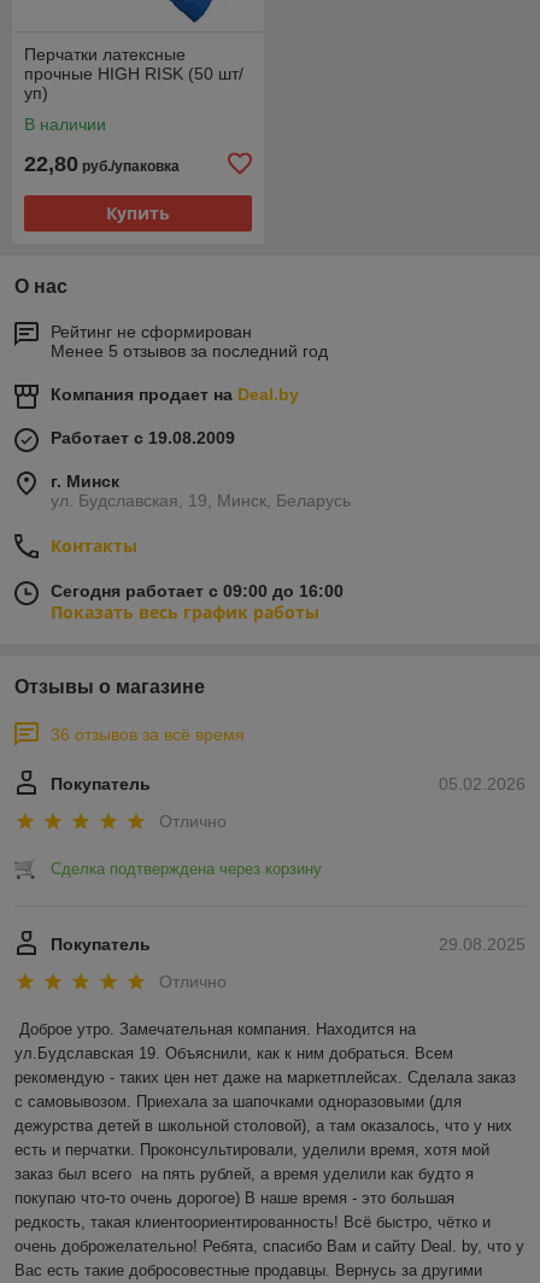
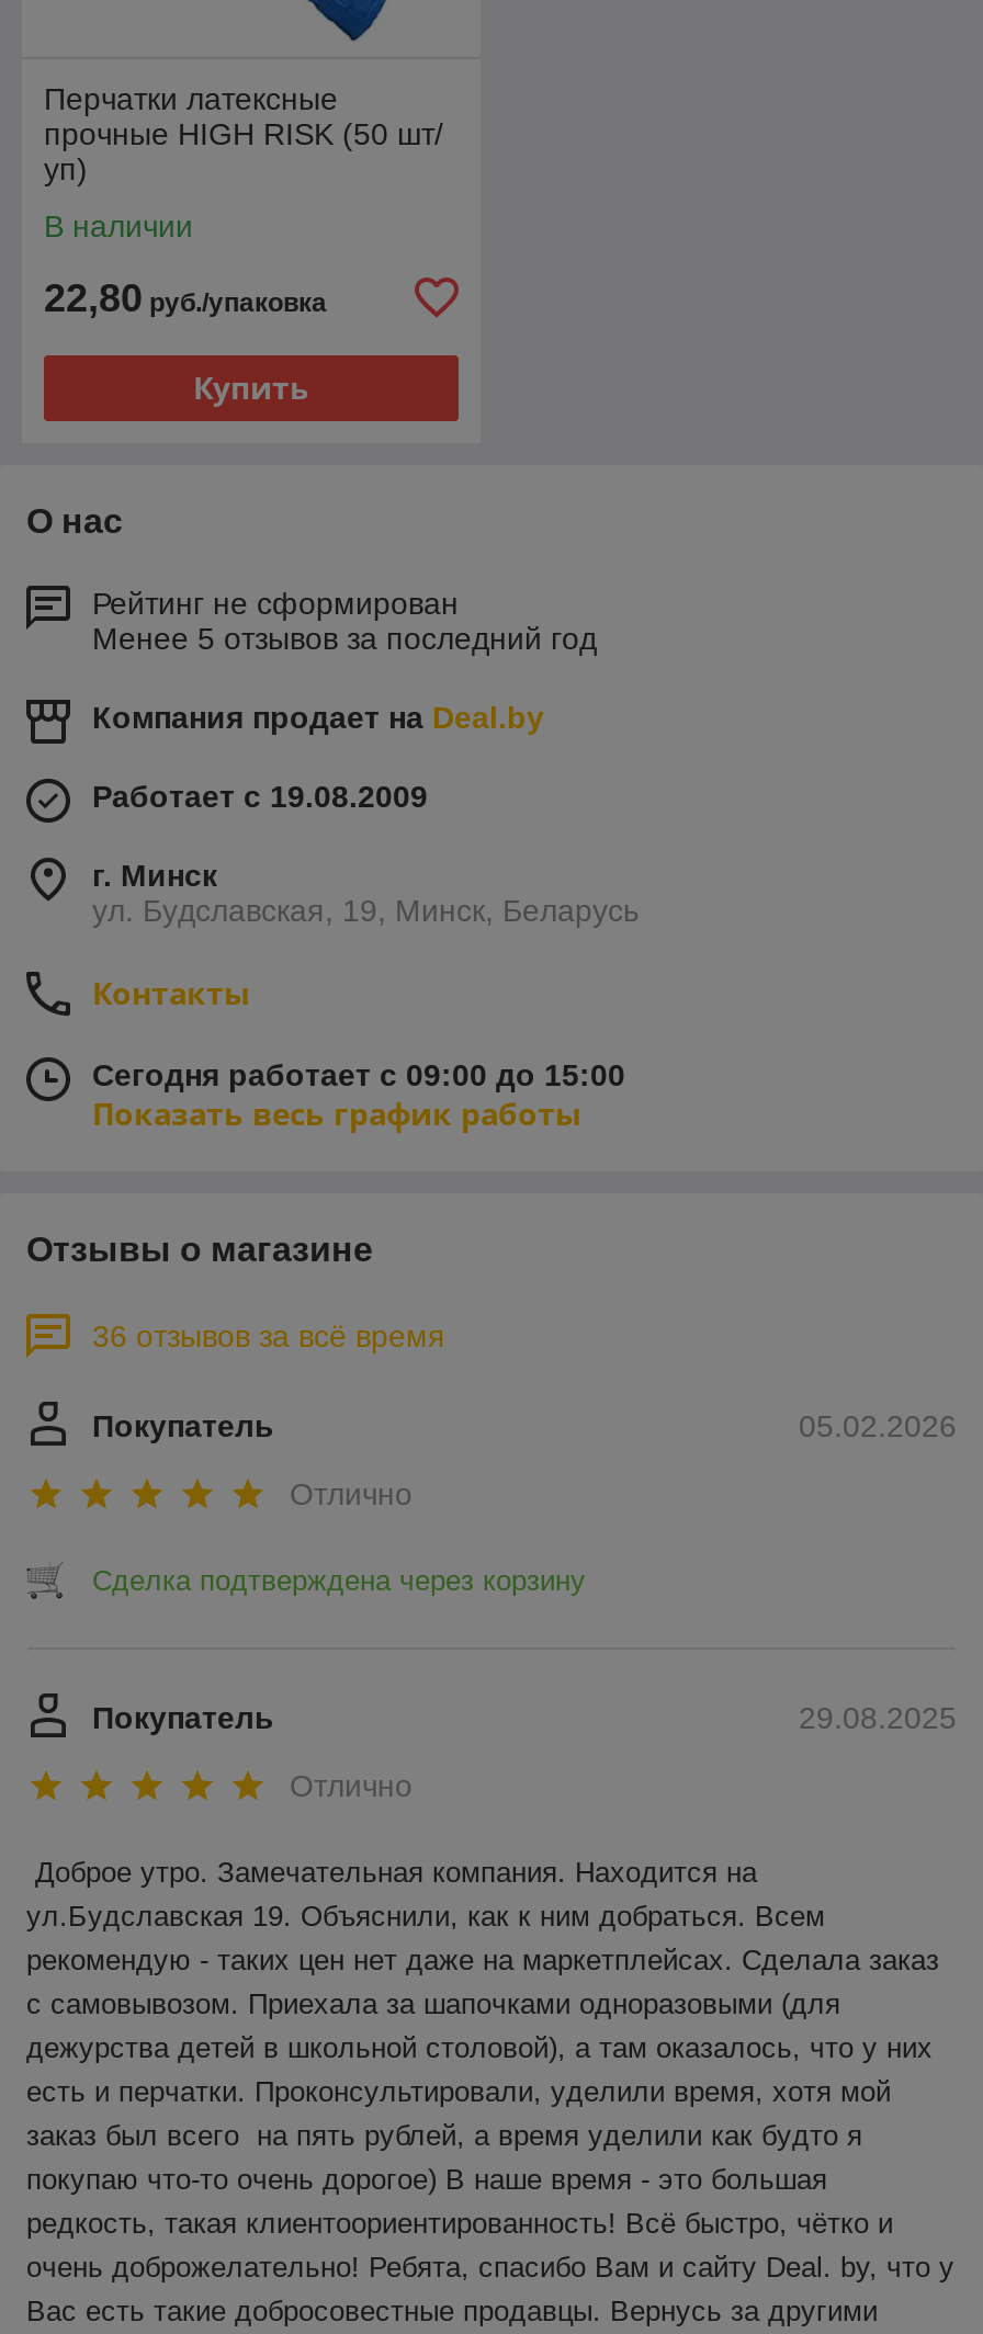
- Сегодня работает с 09:00 до 16:00
+ Сегодня работает с 09:00 до 15:00
